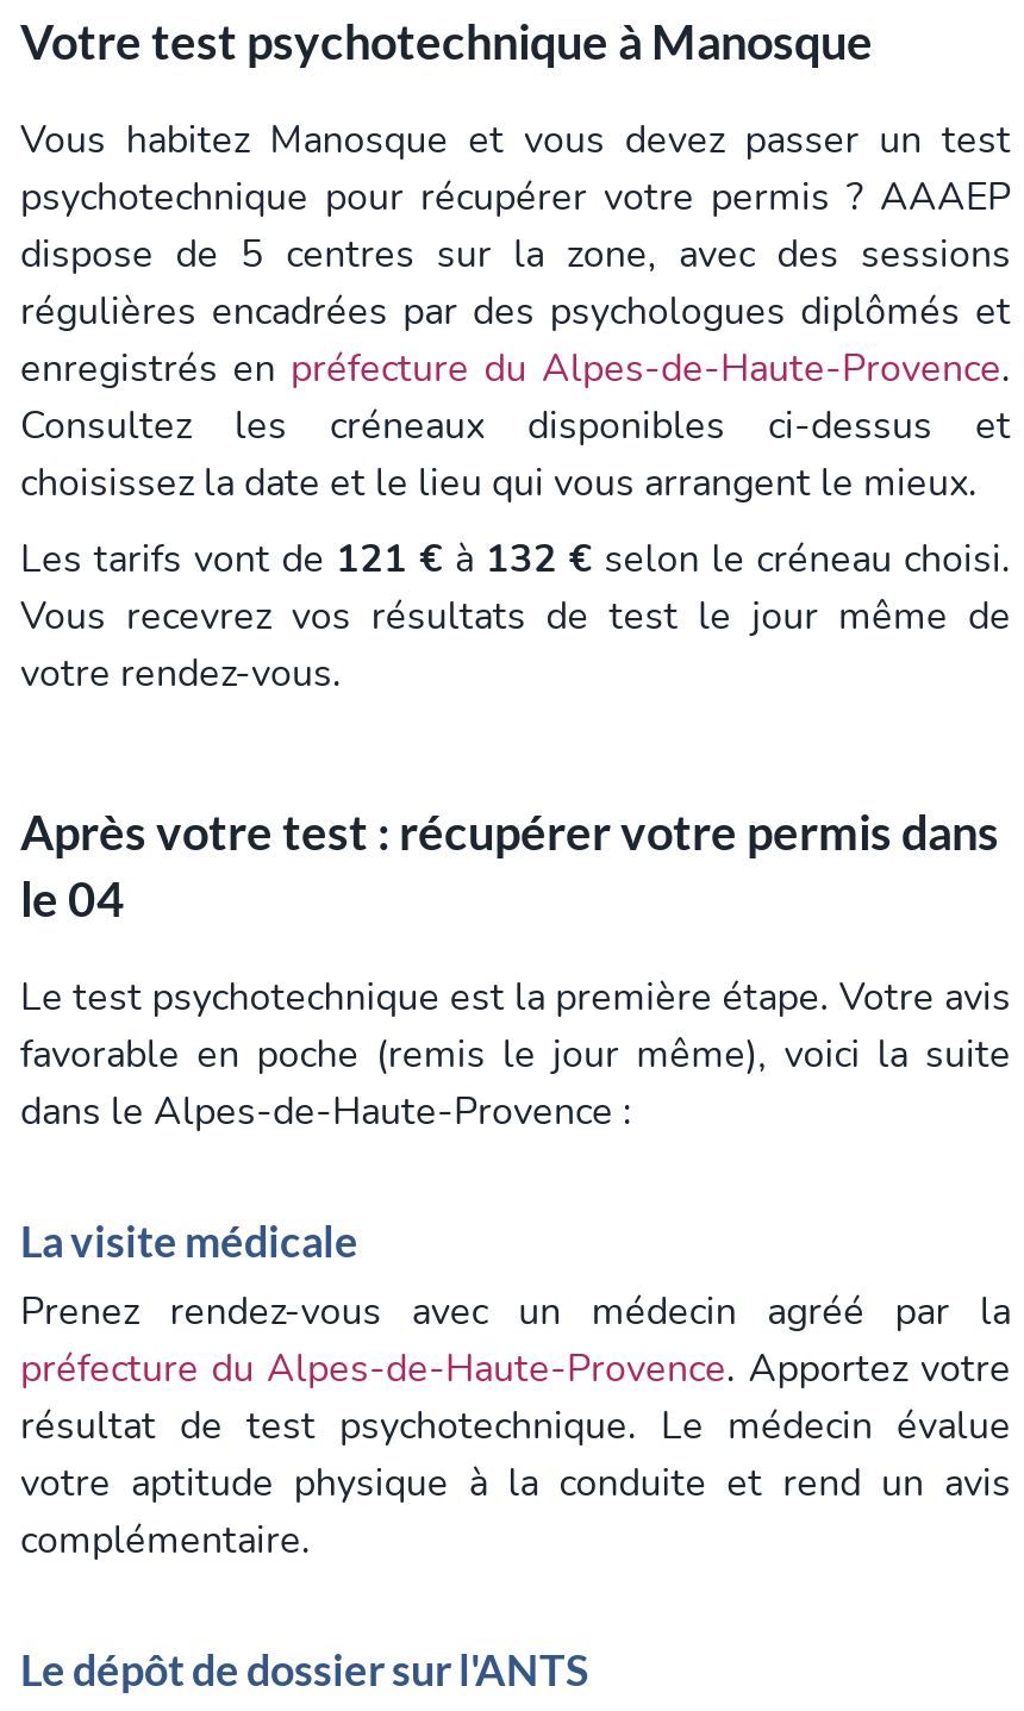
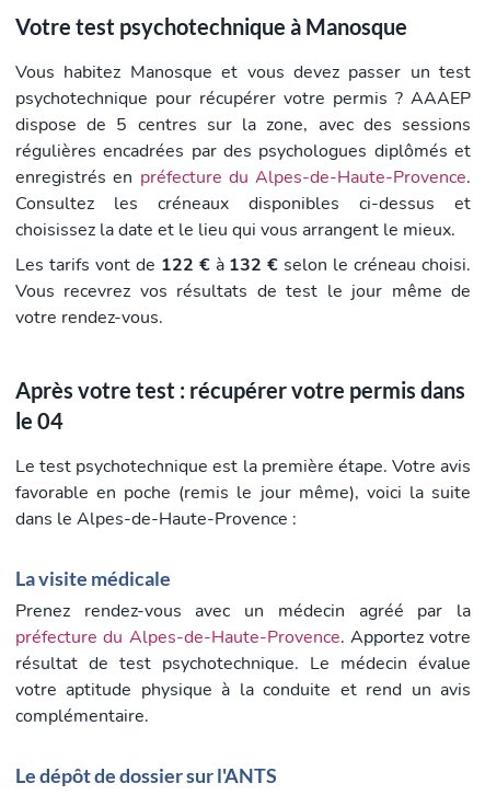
- Les tarifs vont de 121 €à 132 €selon le créneau choisi.
+ Les tarifs vont de 122 €à 132 €selon le créneau choisi.
